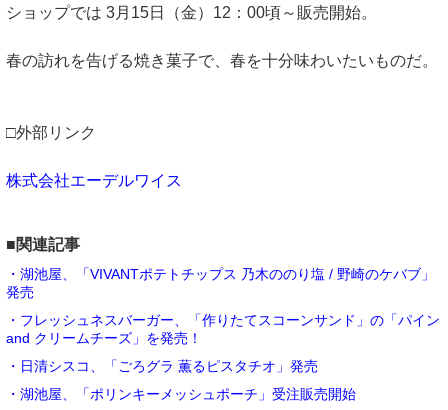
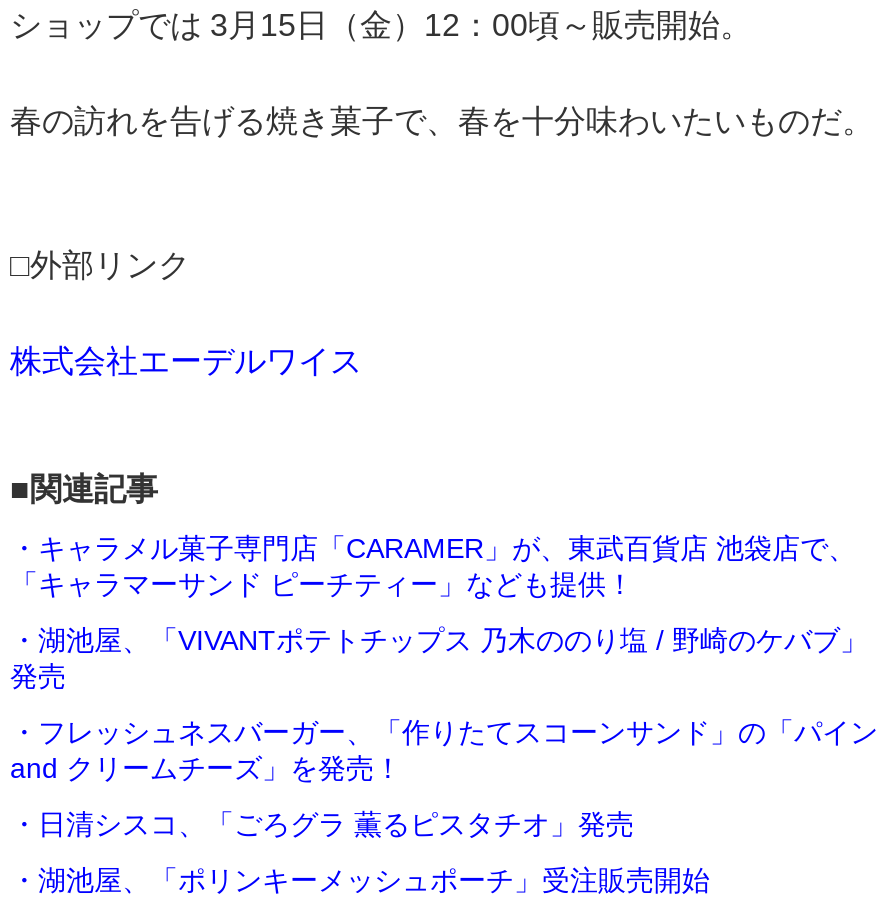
+ ・キャラメル菓子専門店「CARAMER」が、東武百貨店 池袋店で、
+ 「キャラマーサンド ピーチティー」なども提供！
